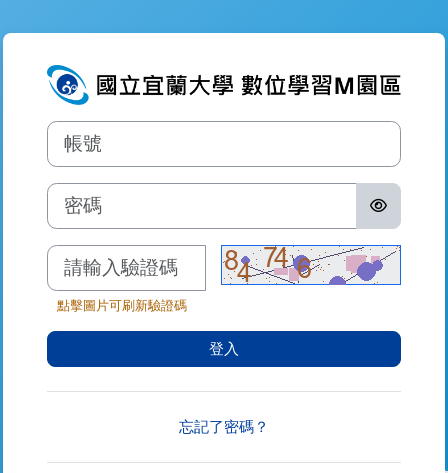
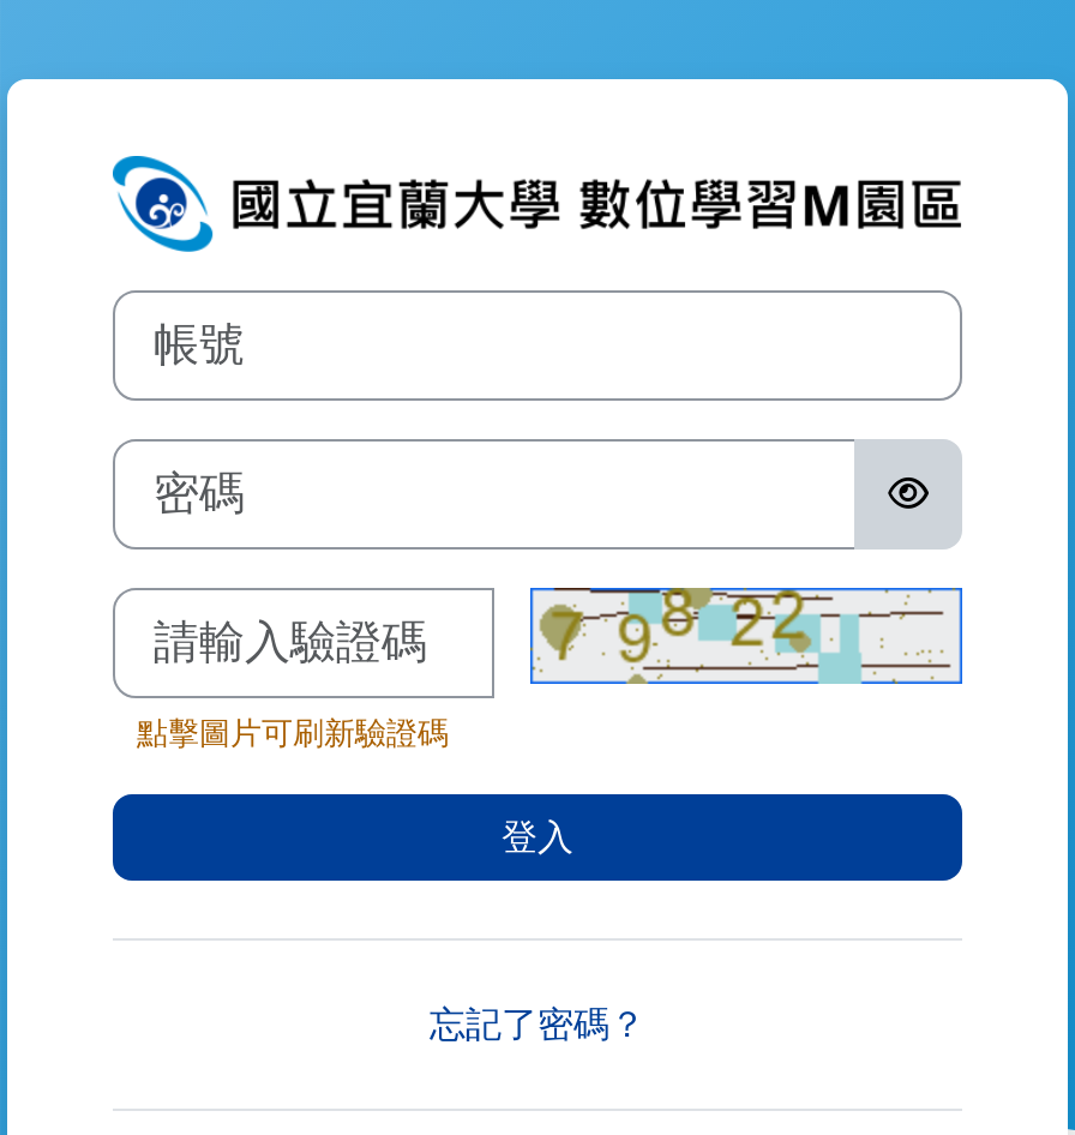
- [image]
+ [image]
